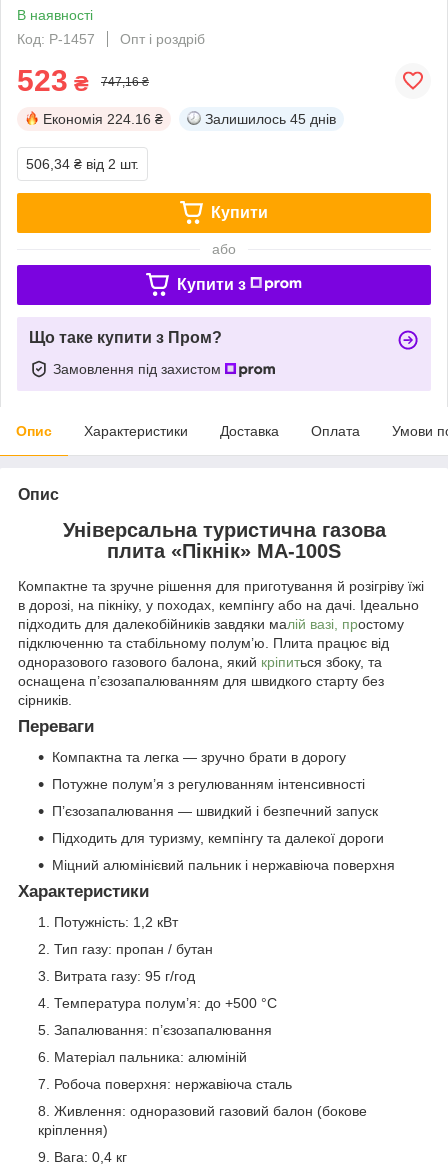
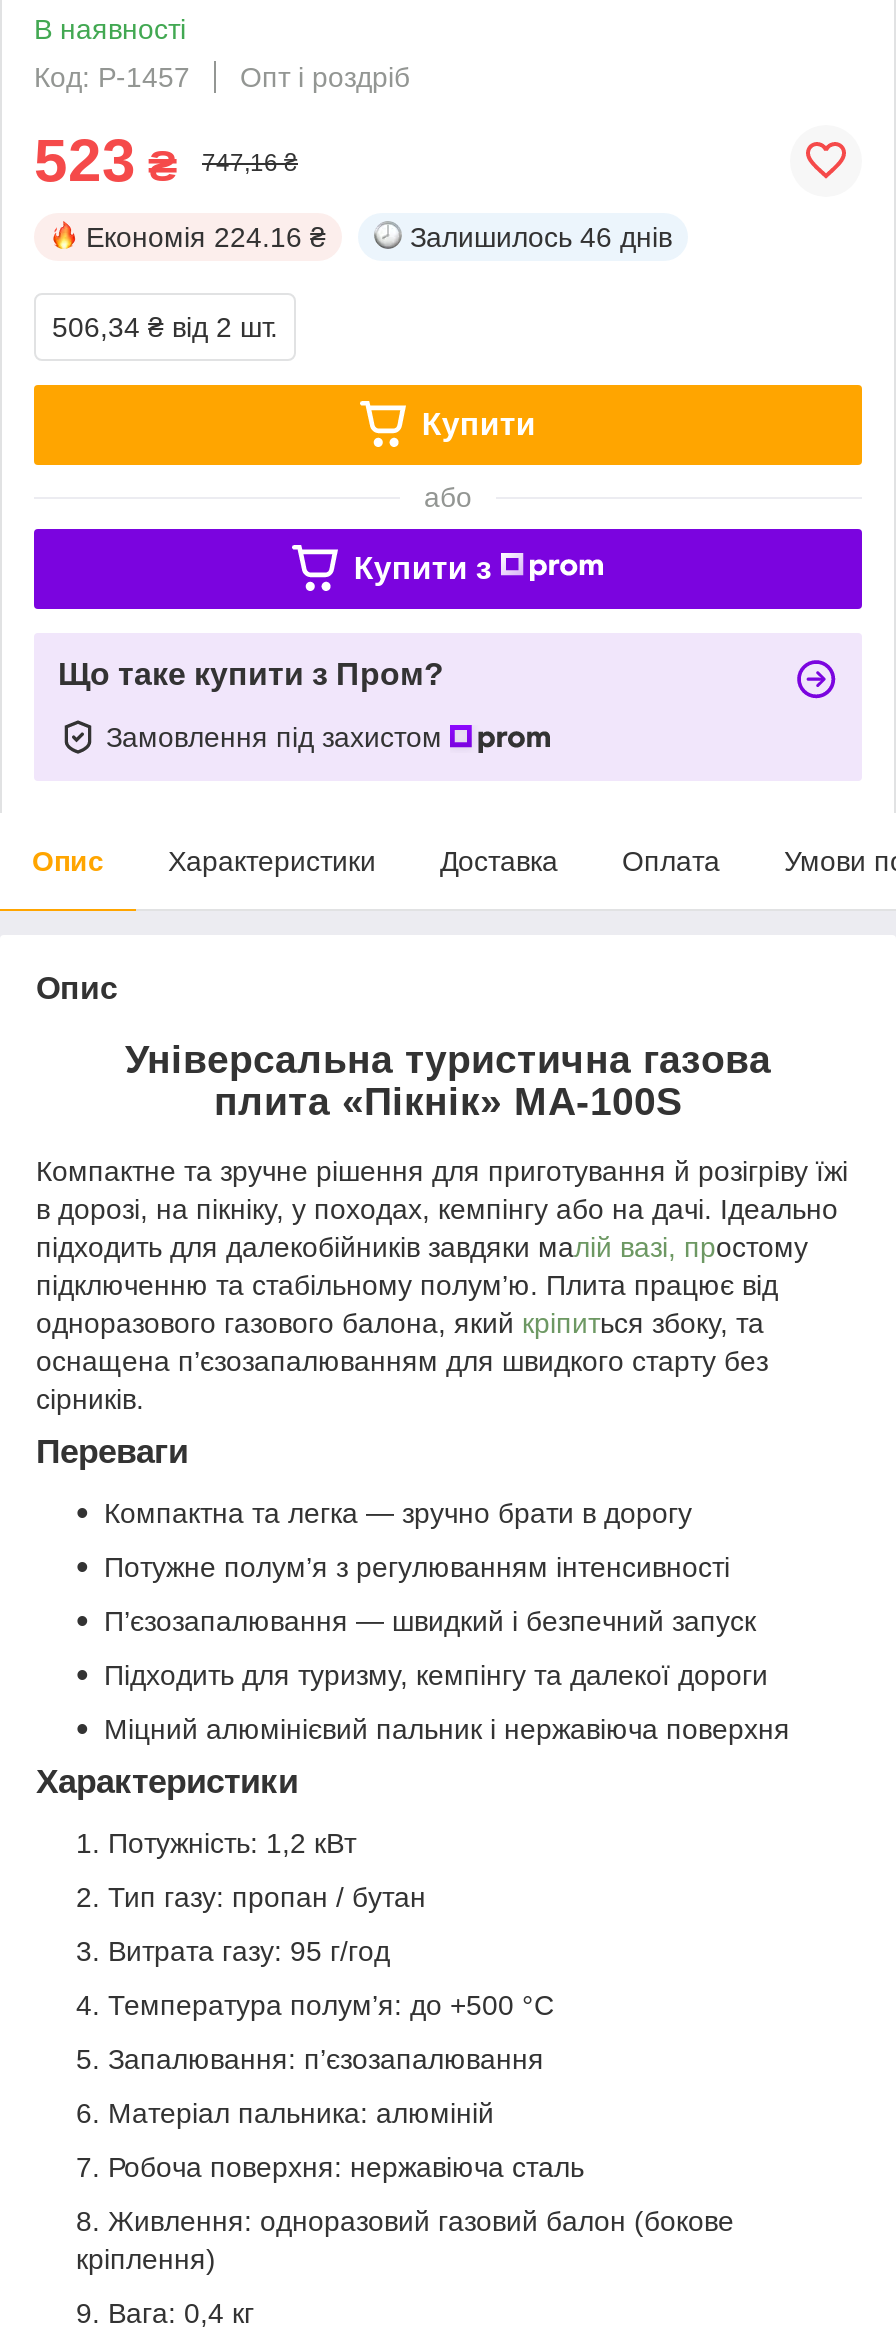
- Залишилось 45 днів
+ Залишилось 46 днів
